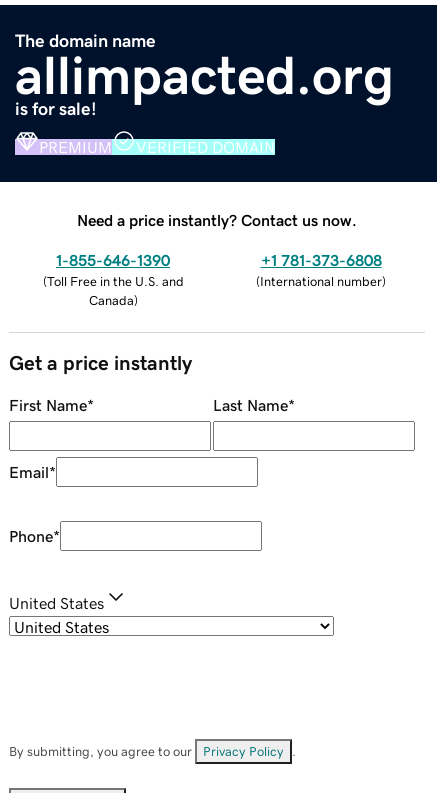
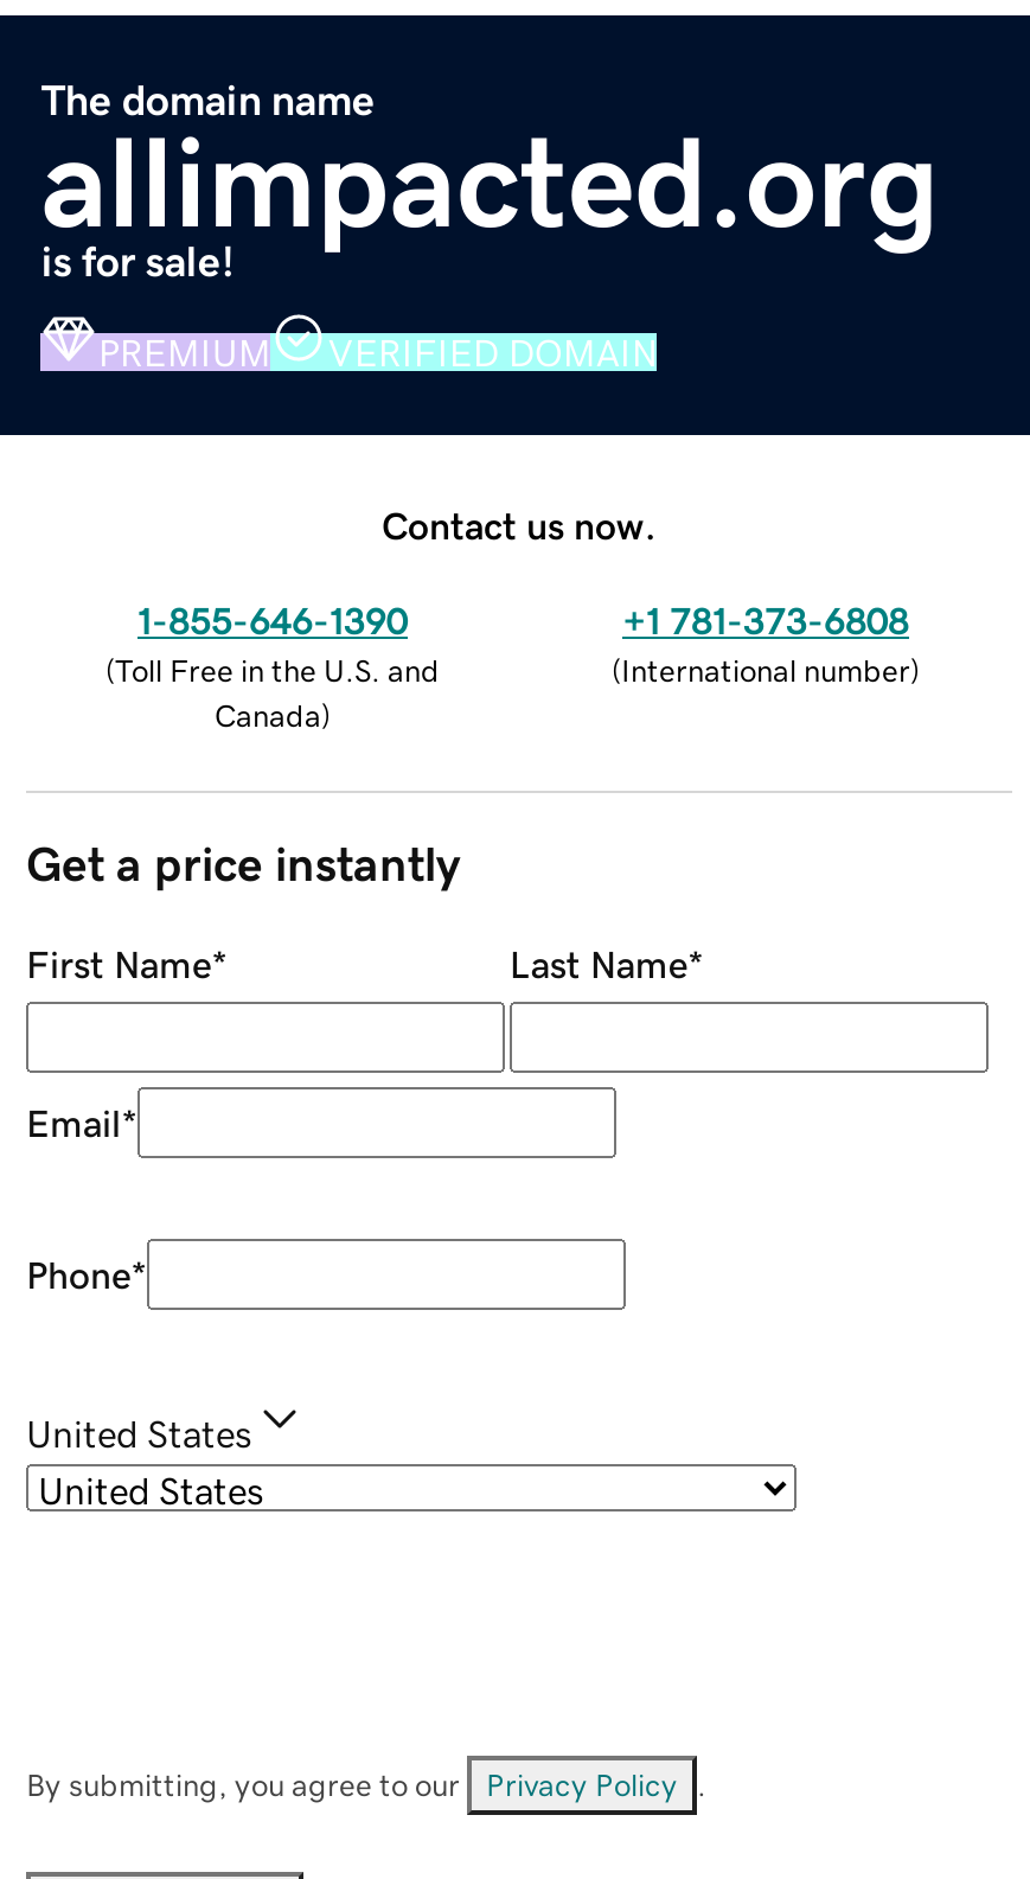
- Need a price instantly? Contact us now.
+ Contact us now.
